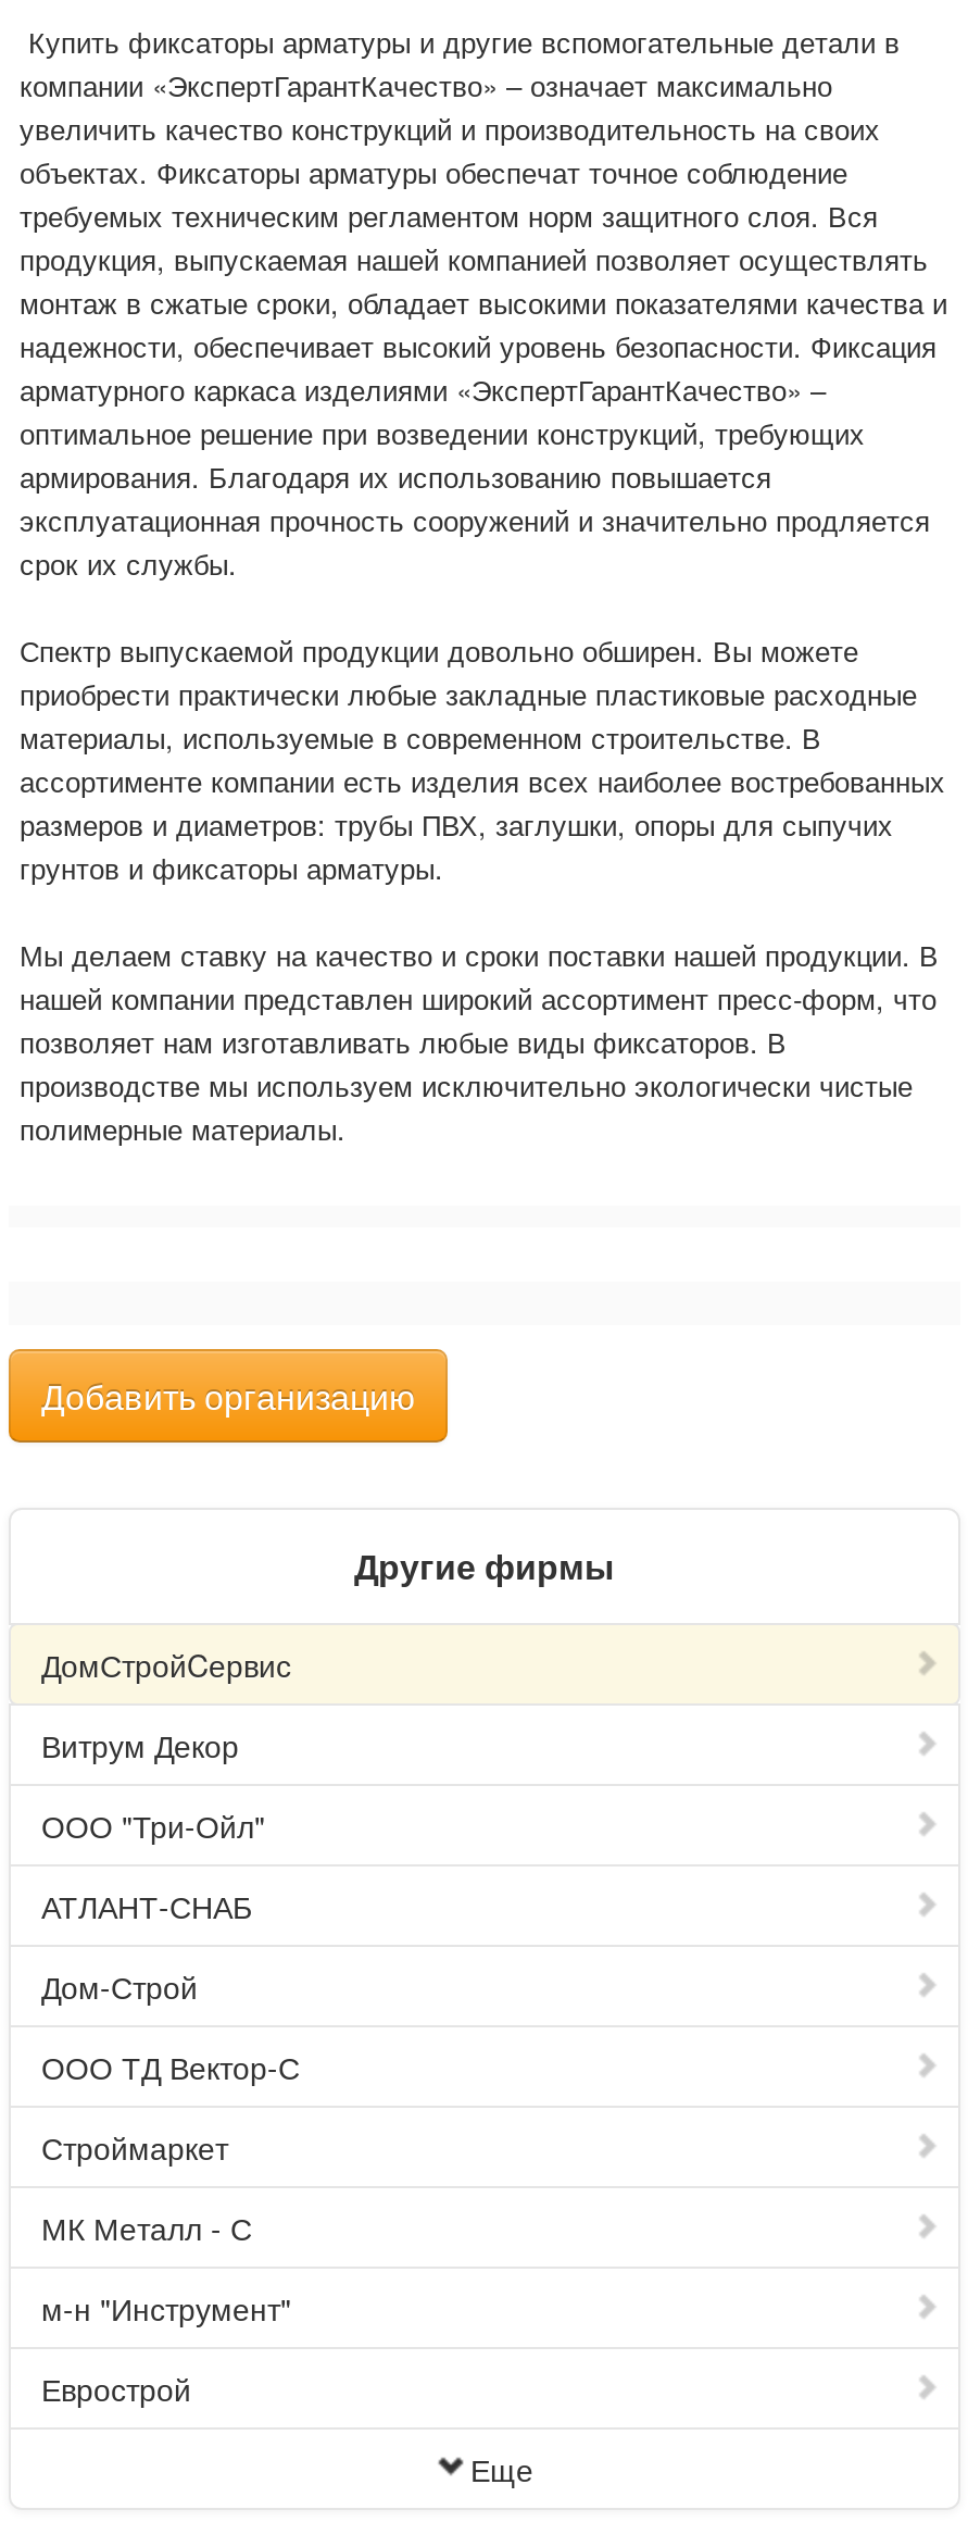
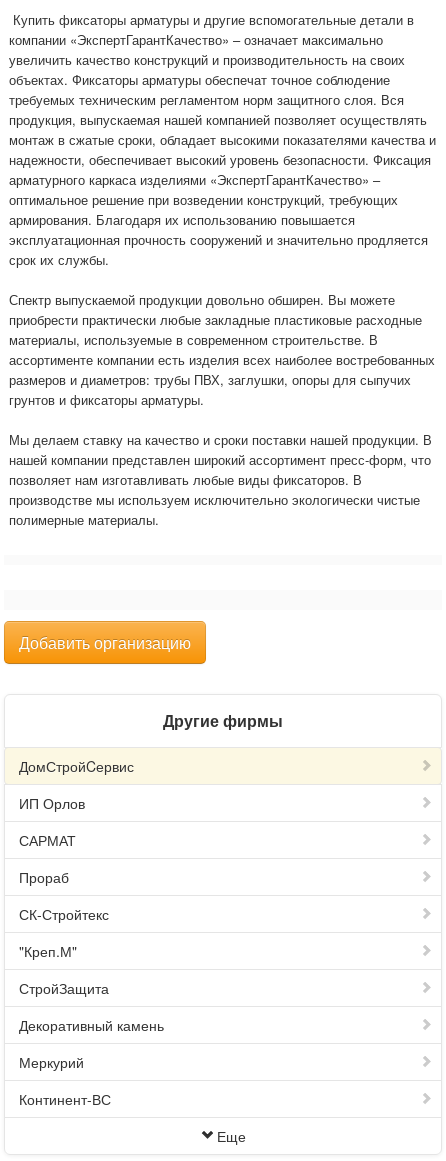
- Витрум Декор
+ ИП Орлов

- ООО "Три-Ойл"
+ САРМАТ

- АТЛАНТ-СНАБ
+ Прораб

- Дом-Строй
+ СК-Стройтекс

- ООО ТД Вектор-С
+ "Креп.М"

- Строймаркет
+ СтройЗащита

- МК Металл - С
+ Декоративный камень

- м-н "Инструмент"
+ Меркурий

- Еврострой
+ Континент-ВС
